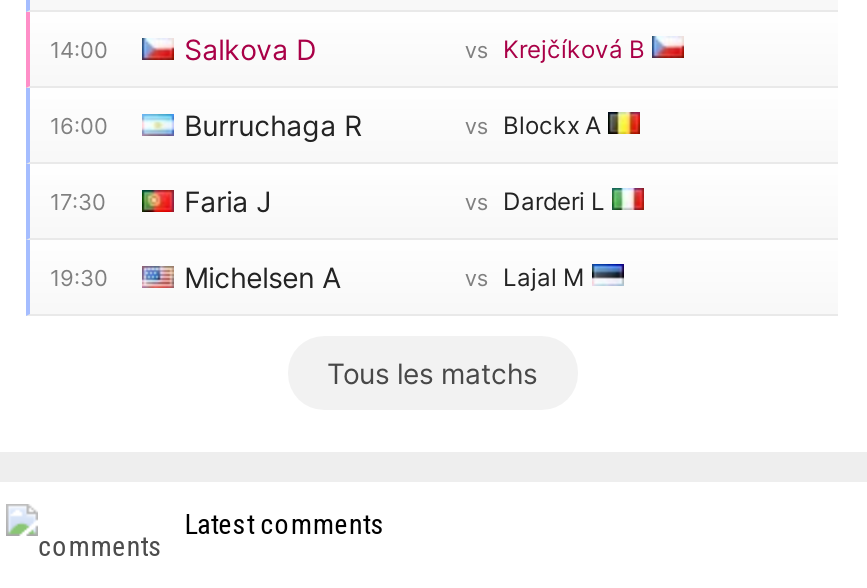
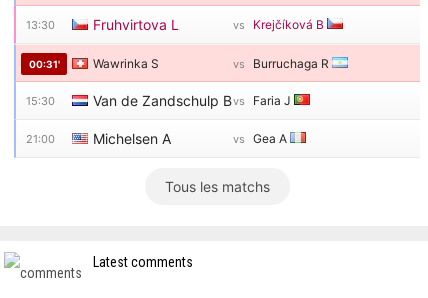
- 14:00
- Salkova D
+ 13:30
+ Fruhvirtova L

- 16:00
- Burruchaga R
- vs Blockx A
+ 00:31'
+ Wawrinka S
+ vs Burruchaga R

- 17:30
- Faria J
- vs Darderi L
+ 15:30
+ Van de Zandschulp B vs Faria J

- 19:30
+ 21:00

- vs Lajal M
+ vs Gea A
